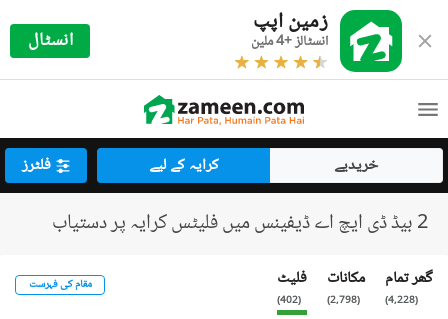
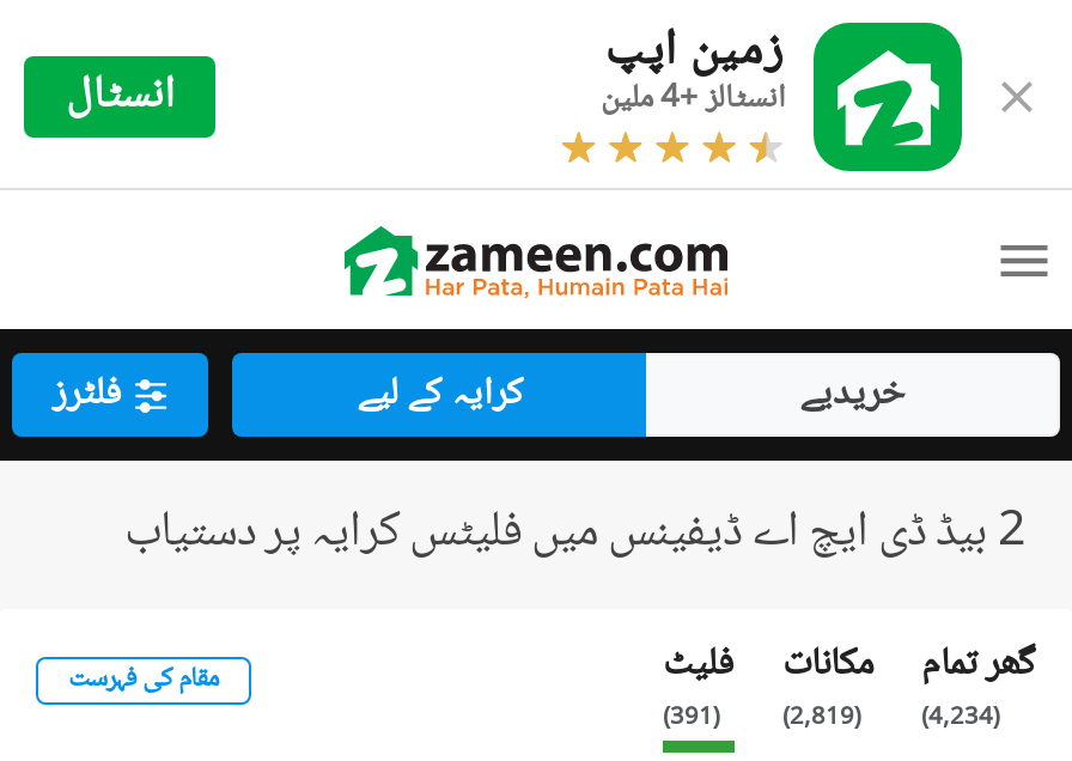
- 402
+ 391

- 2,798
+ 2,819

- 4,228
+ 4,234
